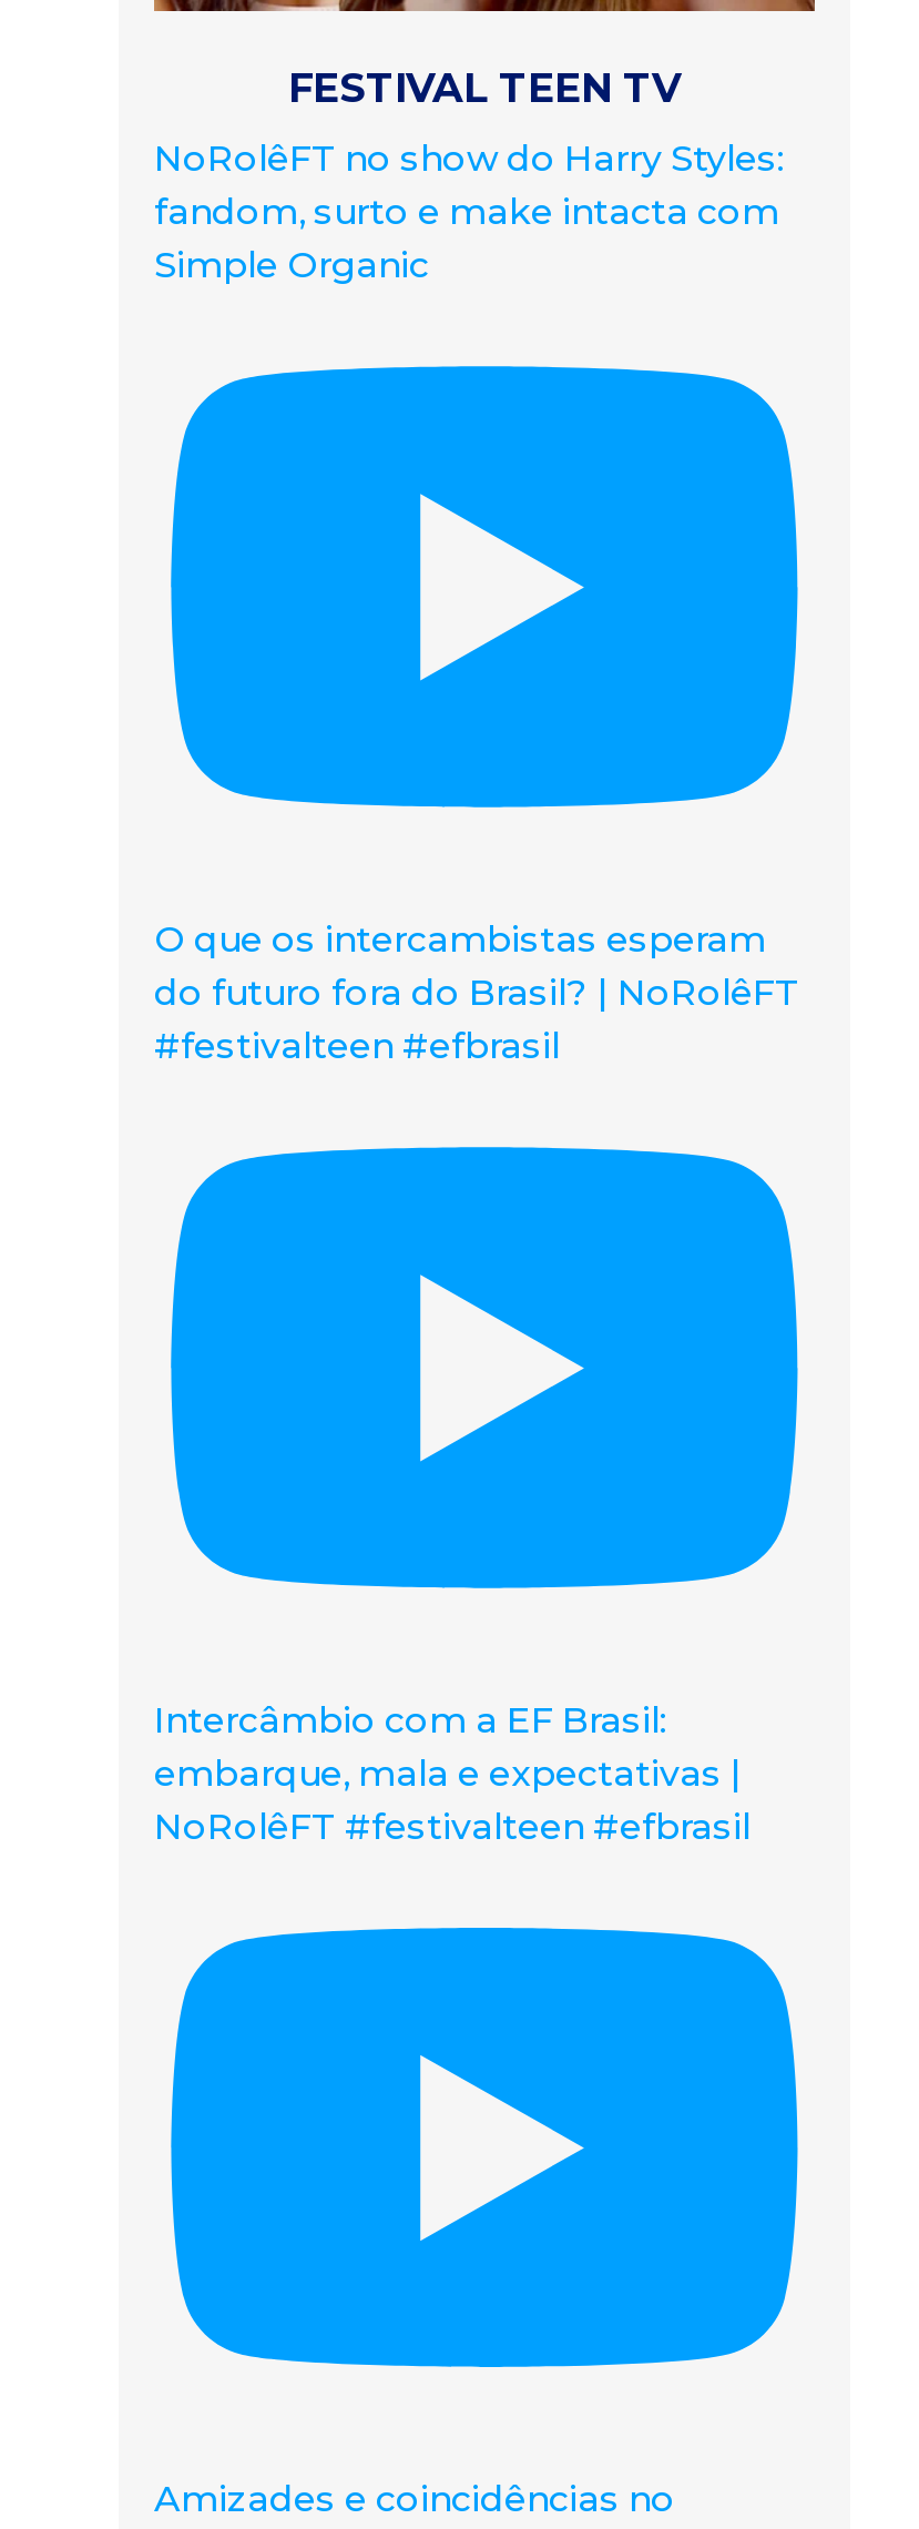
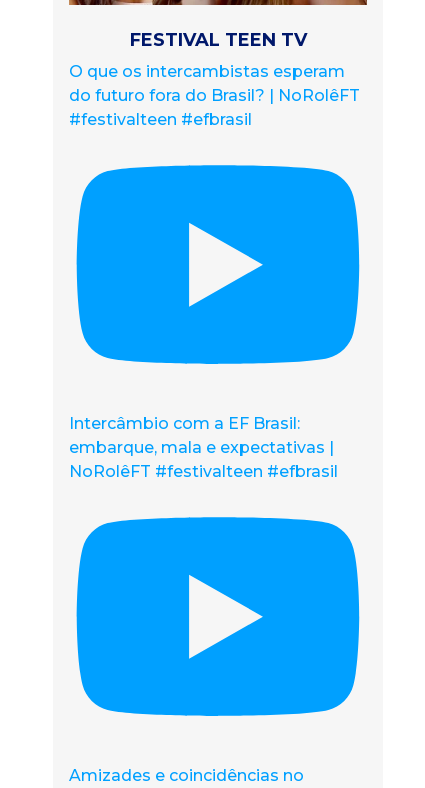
- NoRolêFT no show do Harry Styles:
- fandom, surto e make intacta com
- Simple Organic
